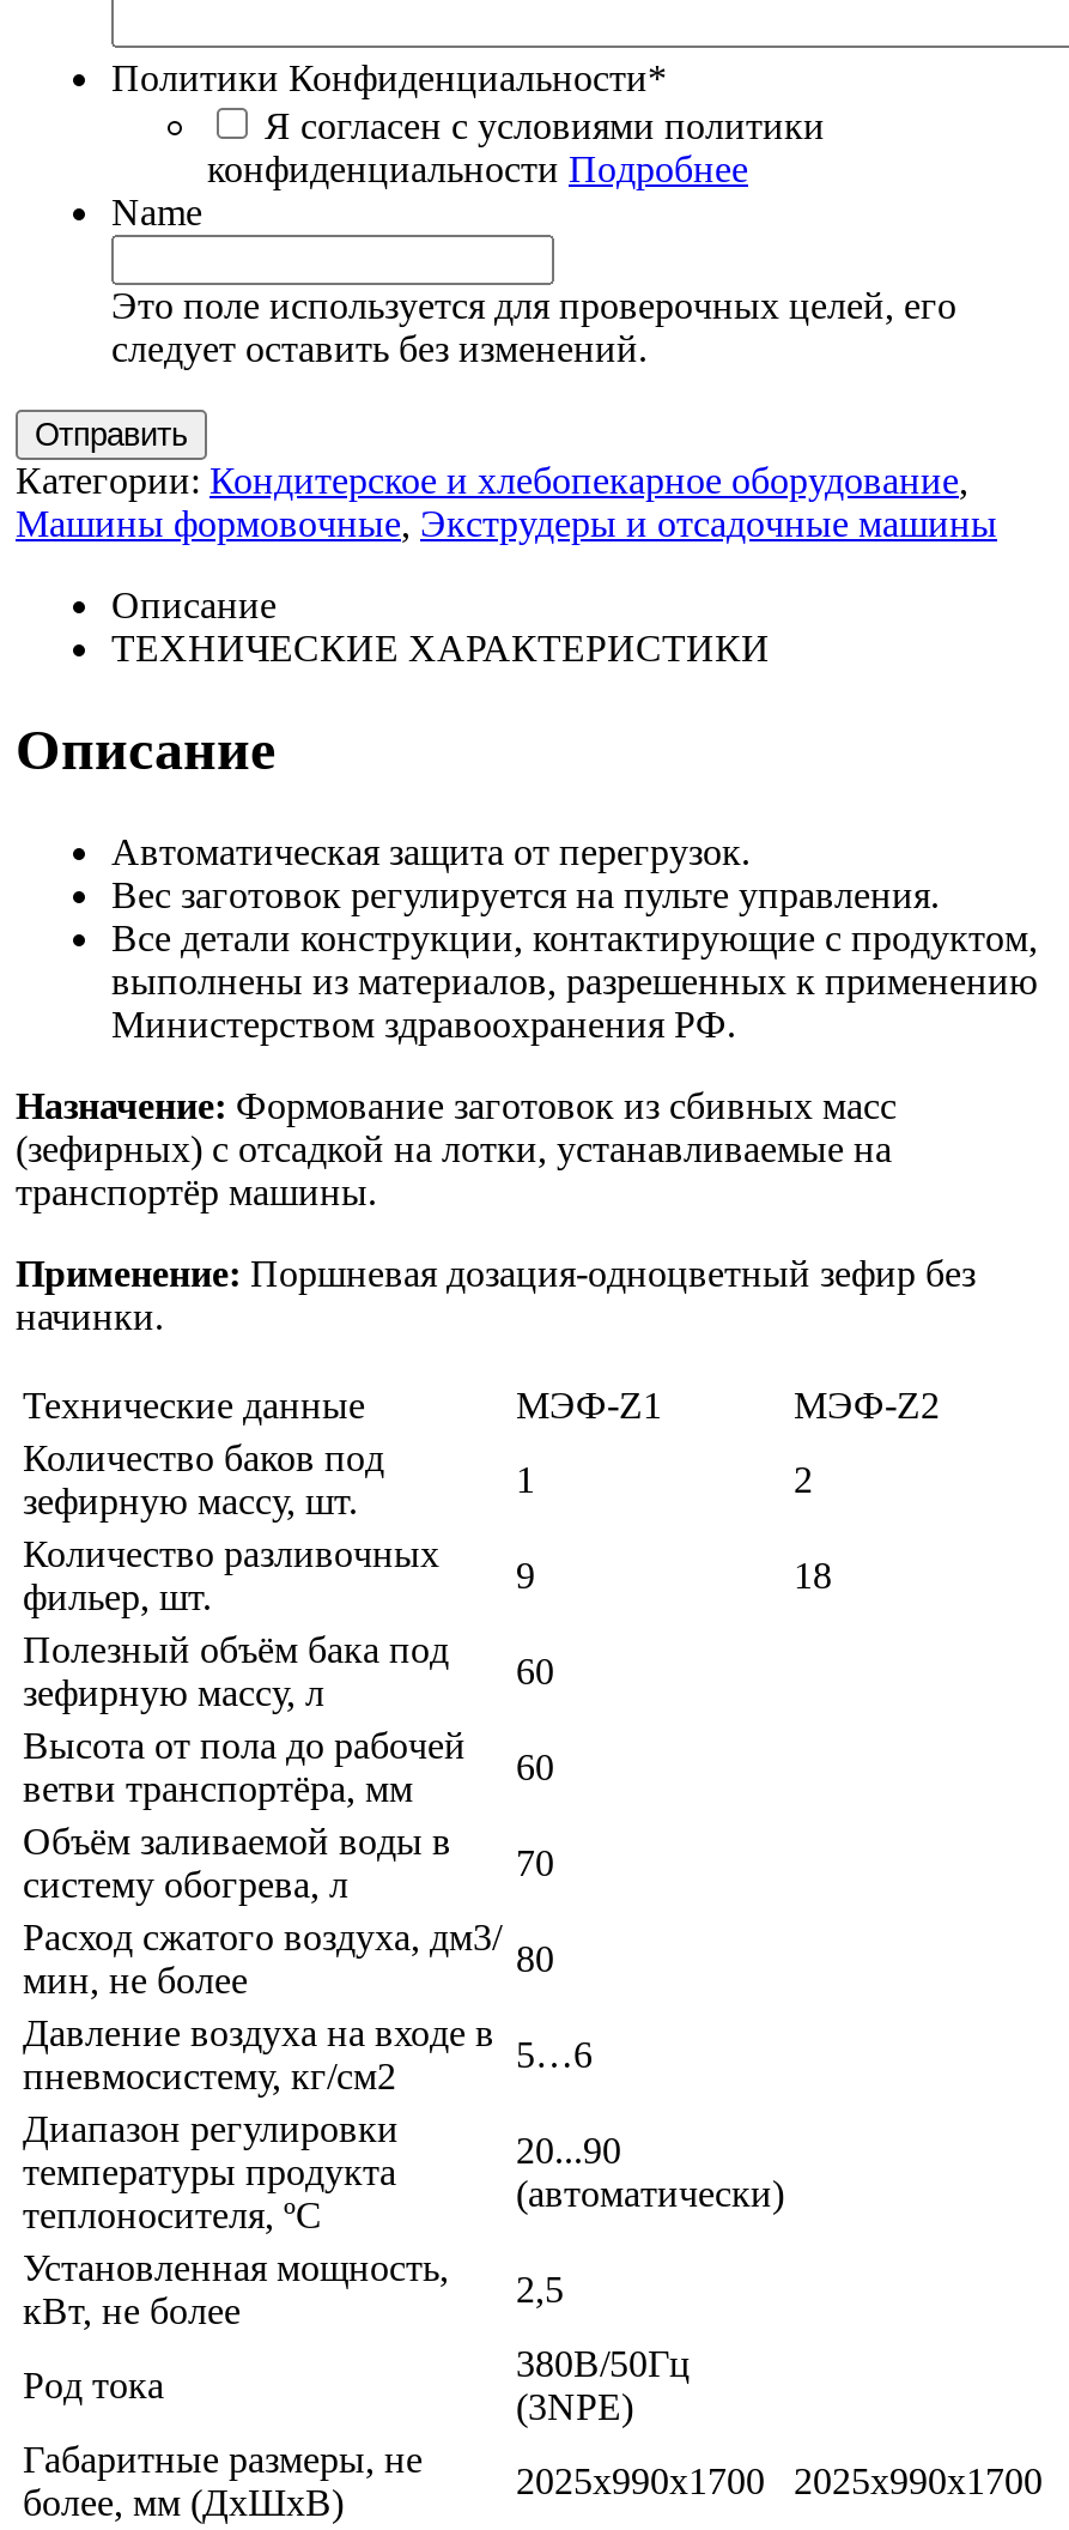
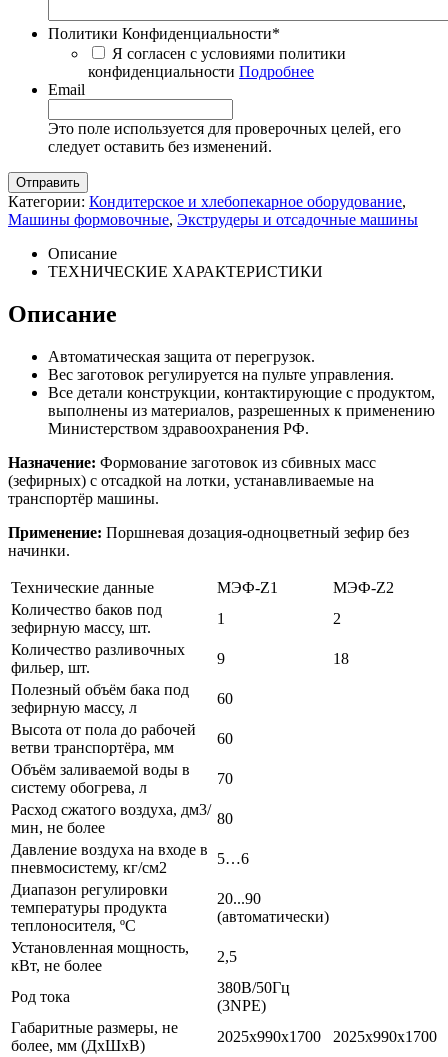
- Name
+ Email
